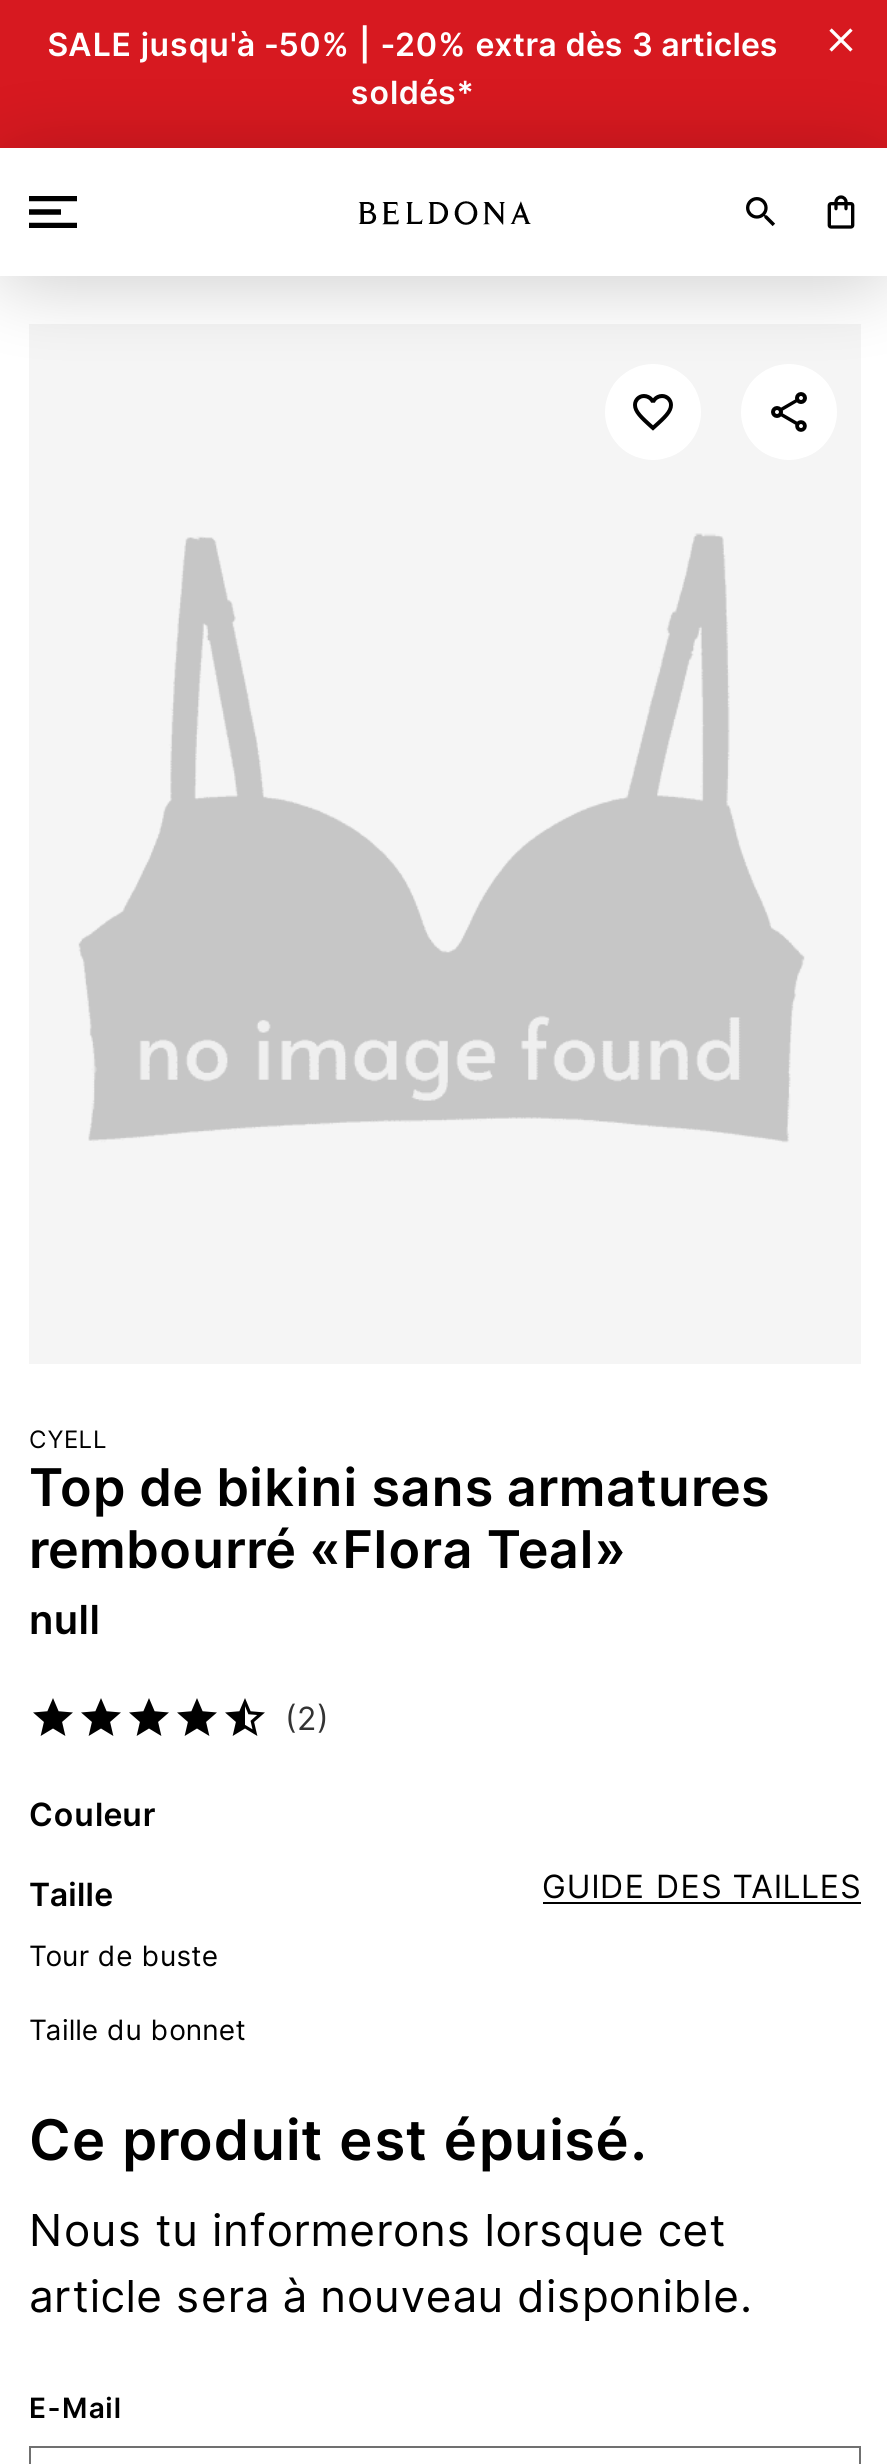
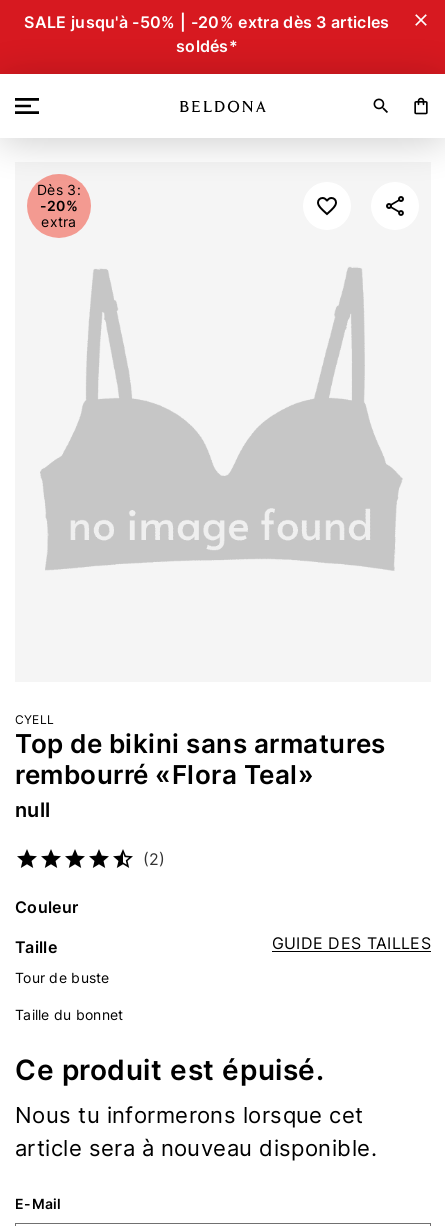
+ Dès 3:
+ -20%
+ extra
